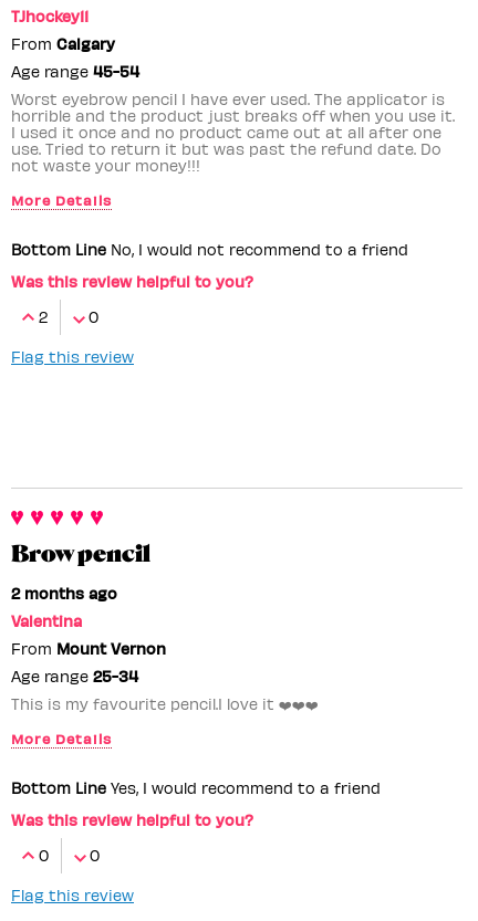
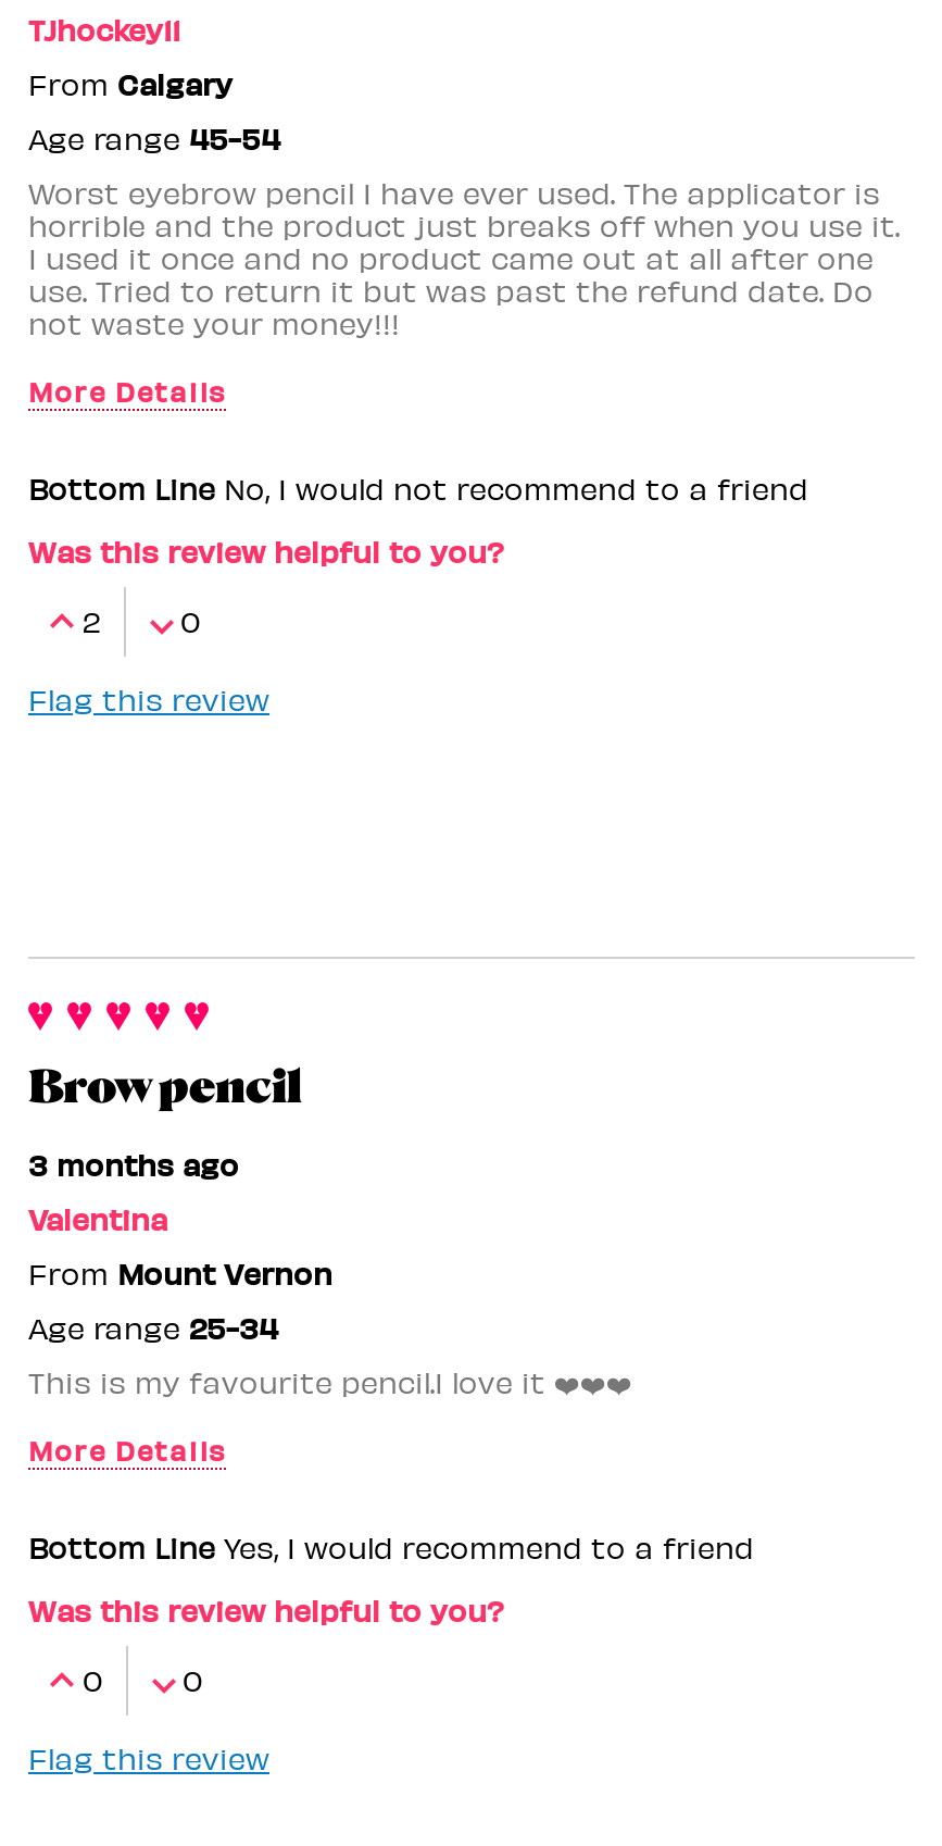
- 2 months ago
+ 3 months ago
